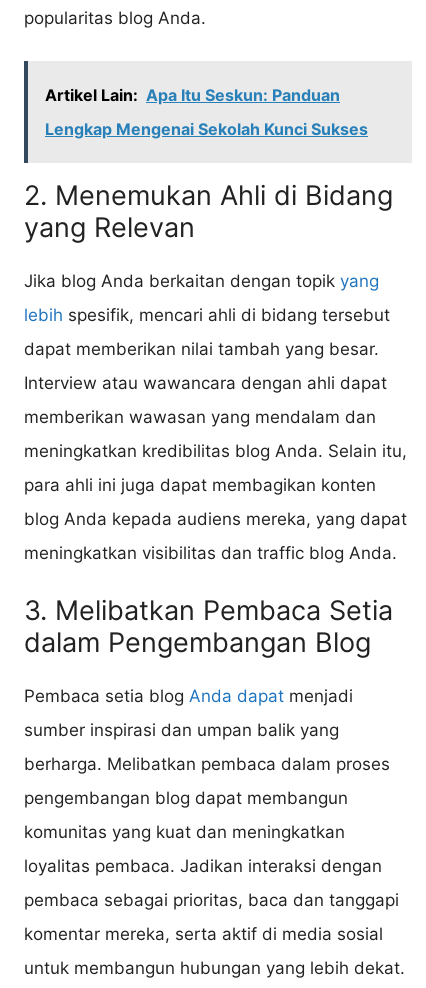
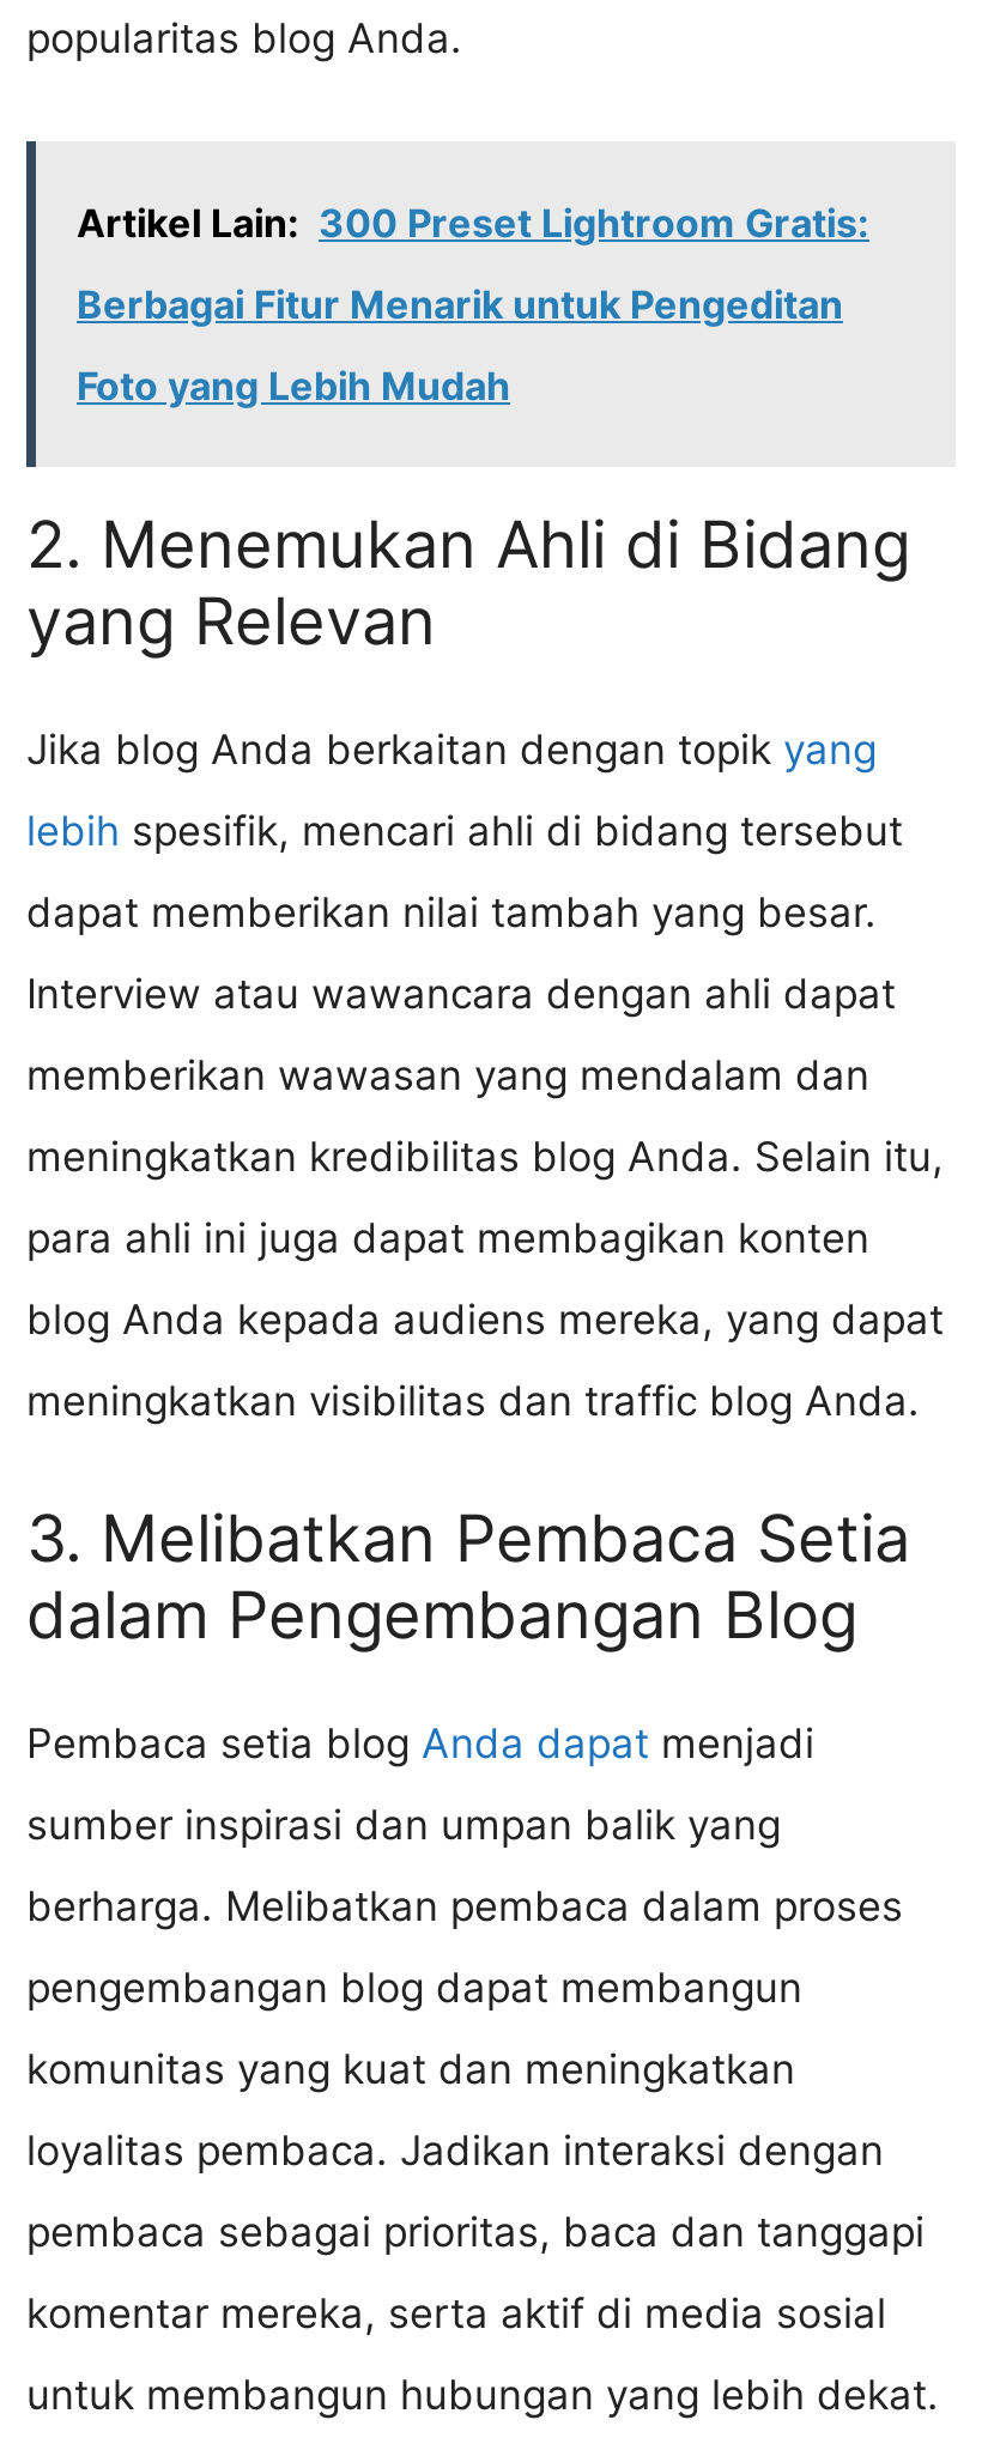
- Artikel Lain: Apa Itu Seskun: Panduan
- Lengkap Mengenai Sekolah Kunci Sukses
+ Artikel Lain: 300 Preset Lightroom Gratis:
+ Berbagai Fitur Menarik untuk Pengeditan
+ Foto yang Lebih Mudah
